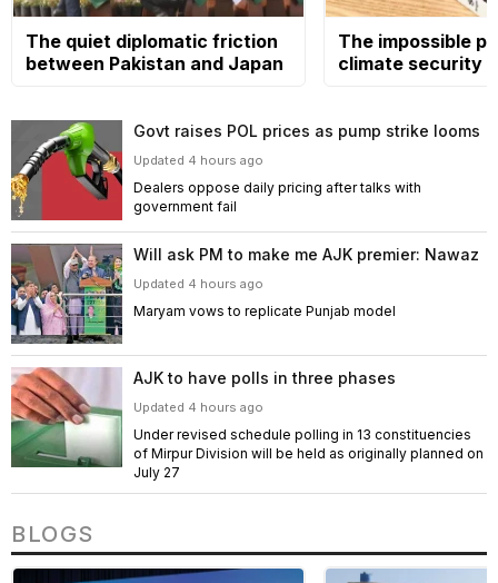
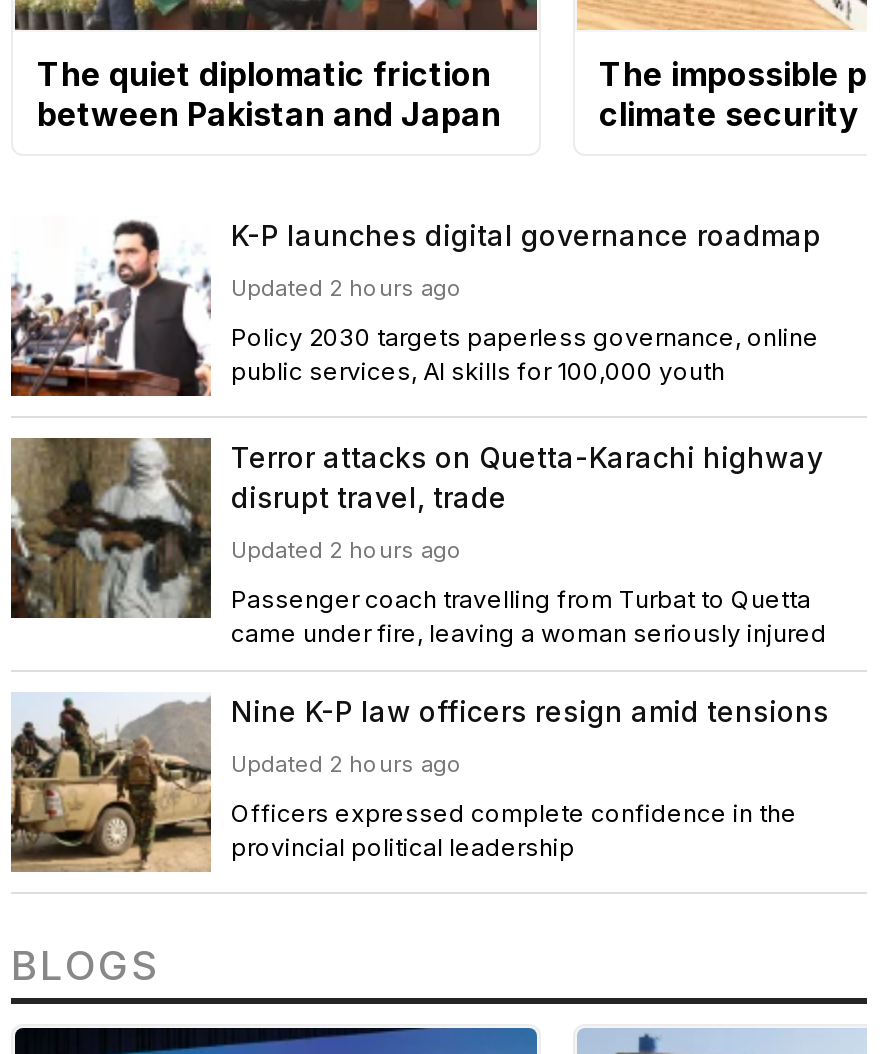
- [image]
- Govt raises POL prices as pump strike looms
+ [image]
+ K-P launches digital governance roadmap

- Updated 4 hours ago
+ Updated 2 hours ago

- Dealers oppose daily pricing after talks with
- government fail
+ Policy 2030 targets paperless governance, online
+ public services, AI skills for 100,000 youth

- [image]
- Will ask PM to make me AJK premier: Nawaz
+ [image]
+ Terror attacks on Quetta-Karachi highway
+ disrupt travel, trade

- Updated 4 hours ago
+ Updated 2 hours ago

- Maryam vows to replicate Punjab model
+ Passenger coach travelling from Turbat to Quetta
+ came under fire, leaving a woman seriously injured

- [image]
- AJK to have polls in three phases
+ [image]
+ Nine K-P law officers resign amid tensions

- Updated 4 hours ago
+ Updated 2 hours ago

- Under revised schedule polling in 13 constituencies
- of Mirpur Division will be held as originally planned on
- July 27
+ Officers expressed complete confidence in the
+ provincial political leadership
